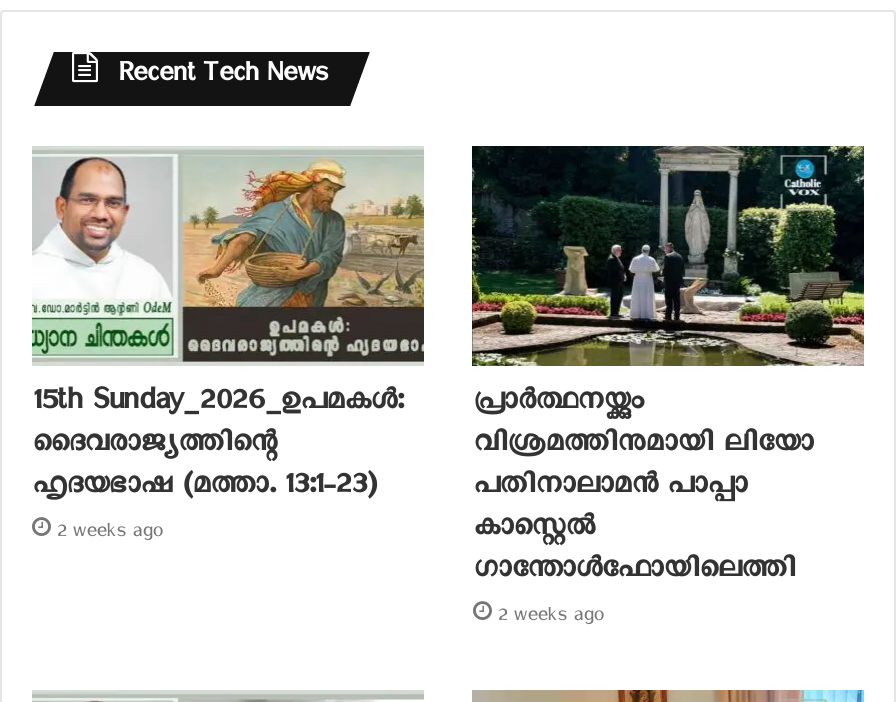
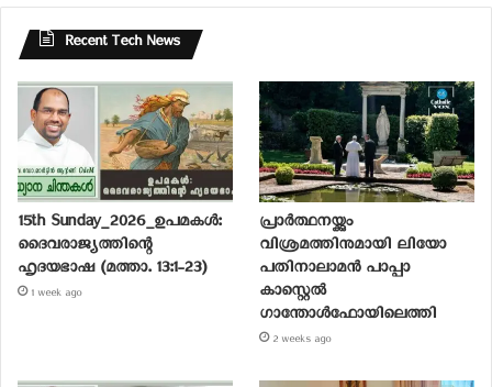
- 2 weeks ago
+ 1 week ago
